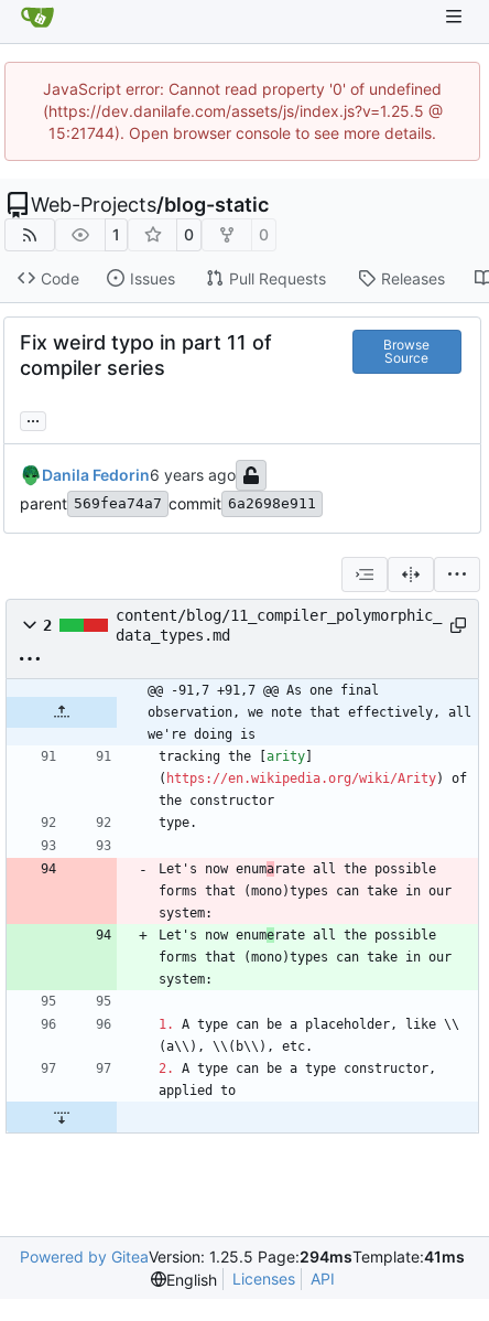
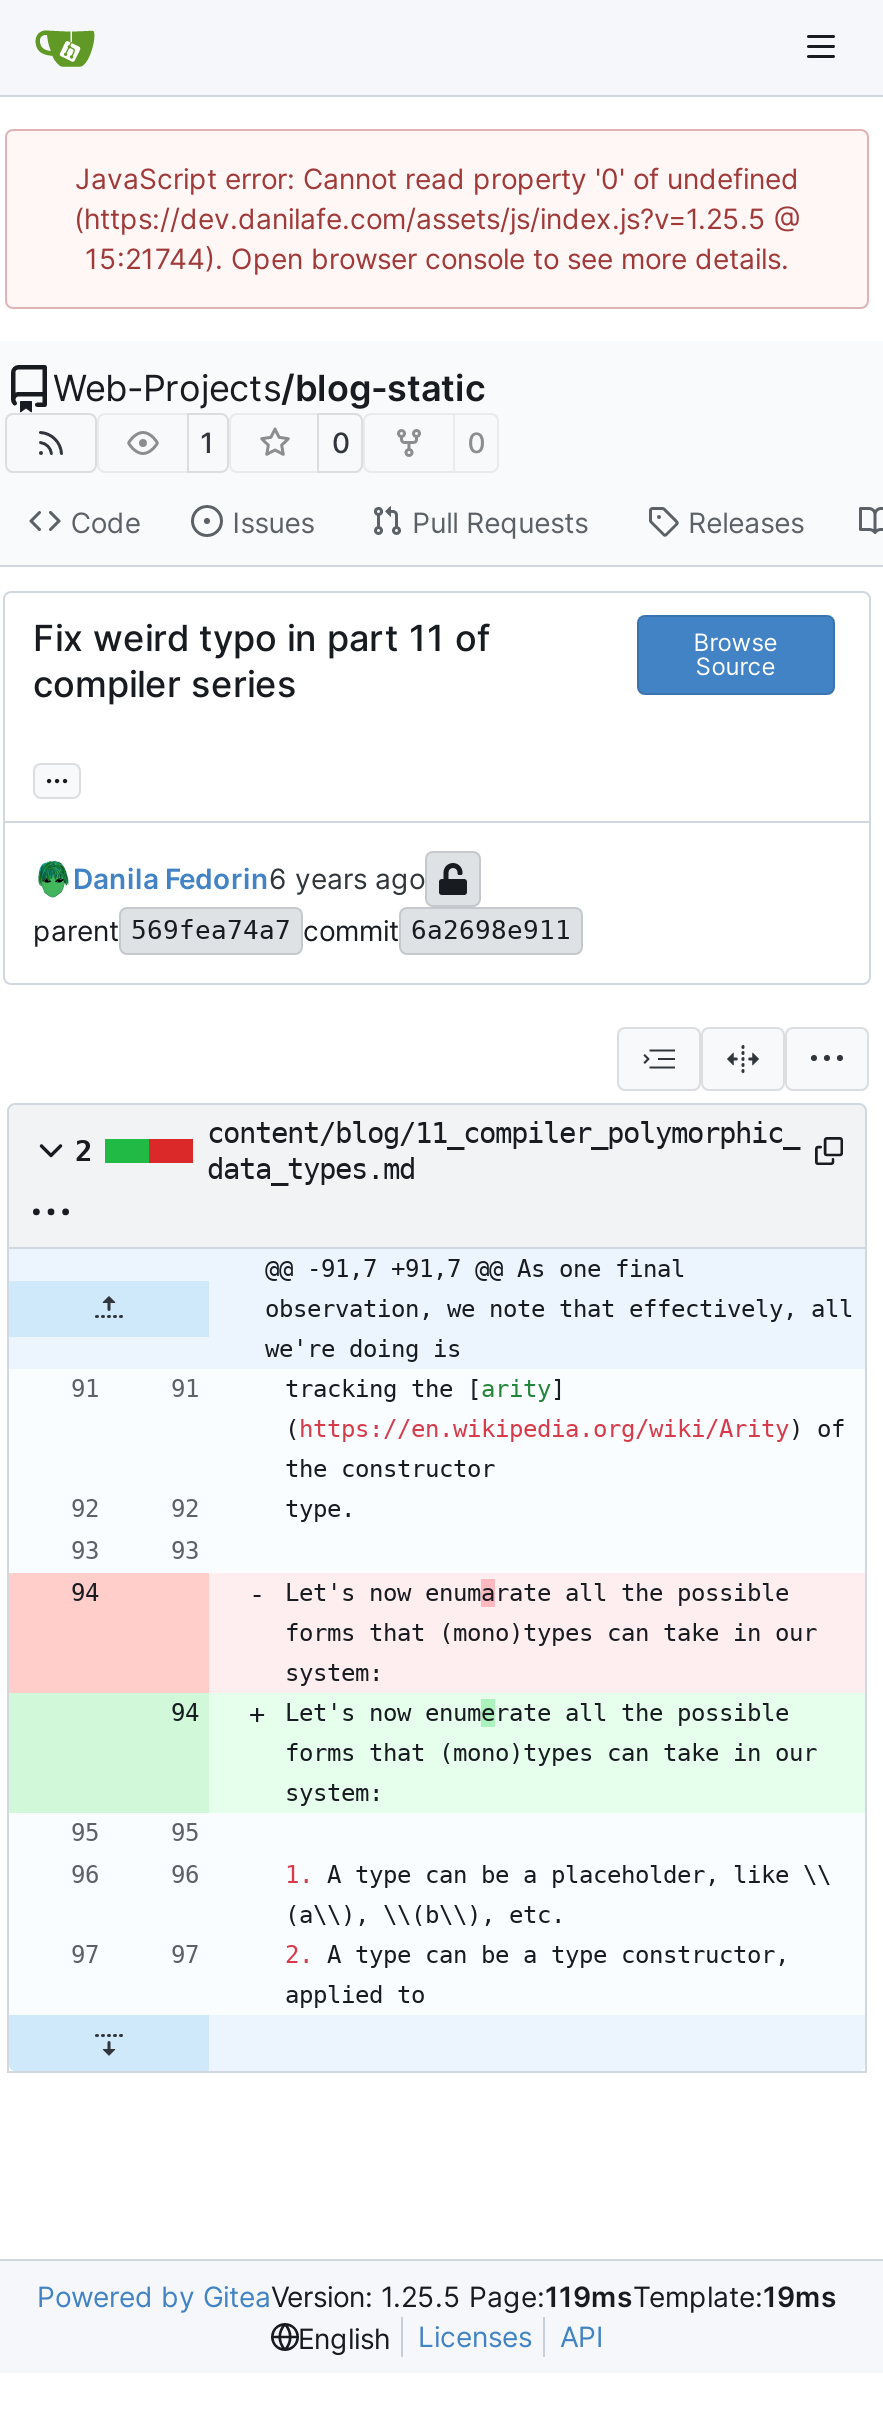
- Powered by GiteaVersion: 1.25.5 Page:294msTemplate:41ms
+ Powered by GiteaVersion: 1.25.5 Page:119msTemplate:19ms
